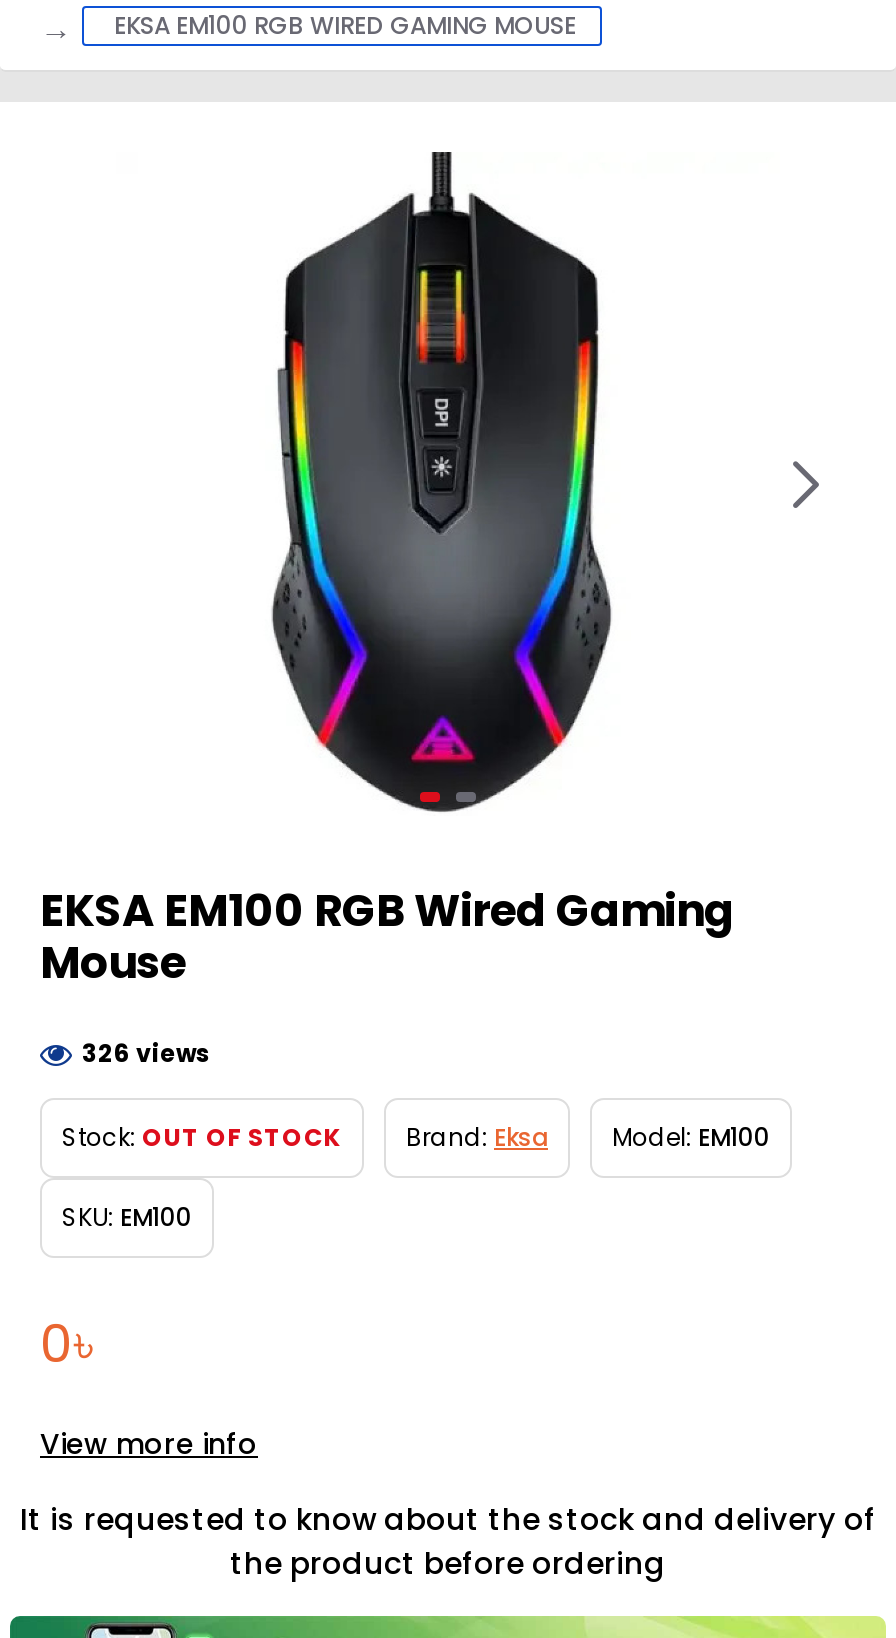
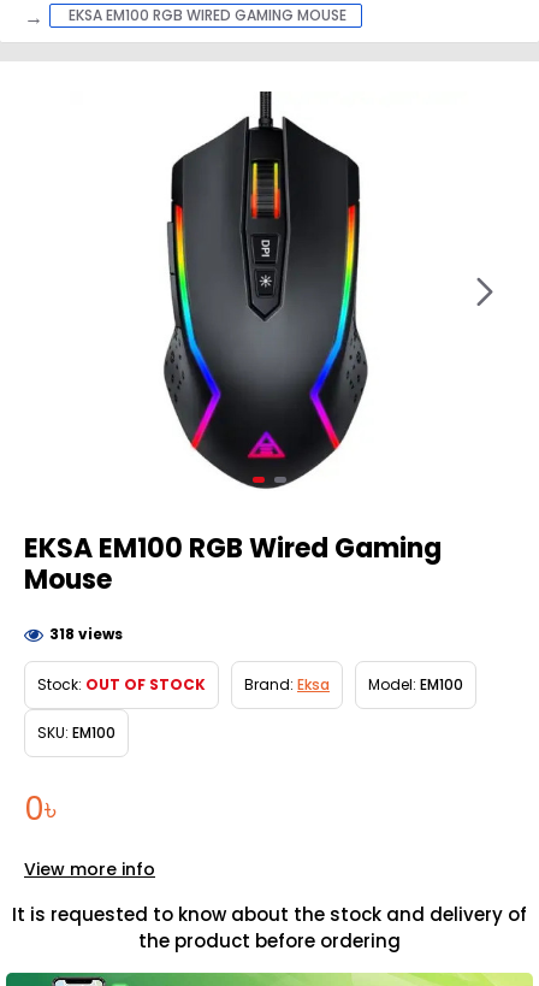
- 326 views
+ 318 views
